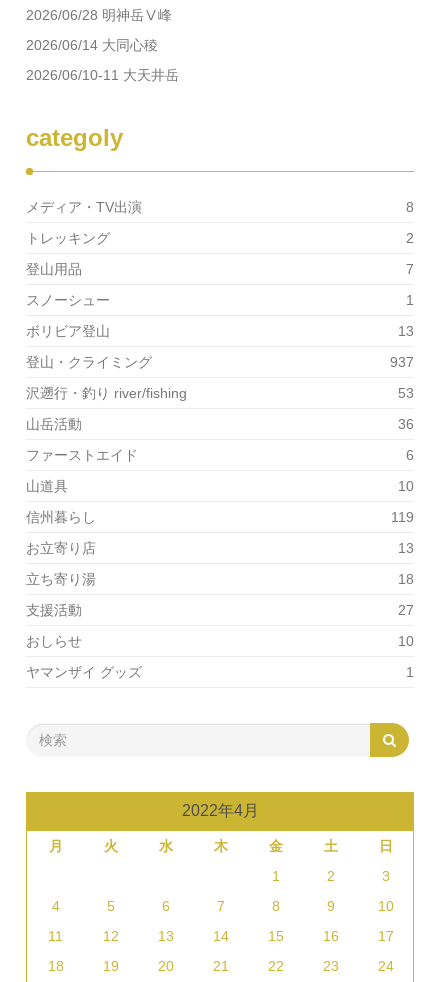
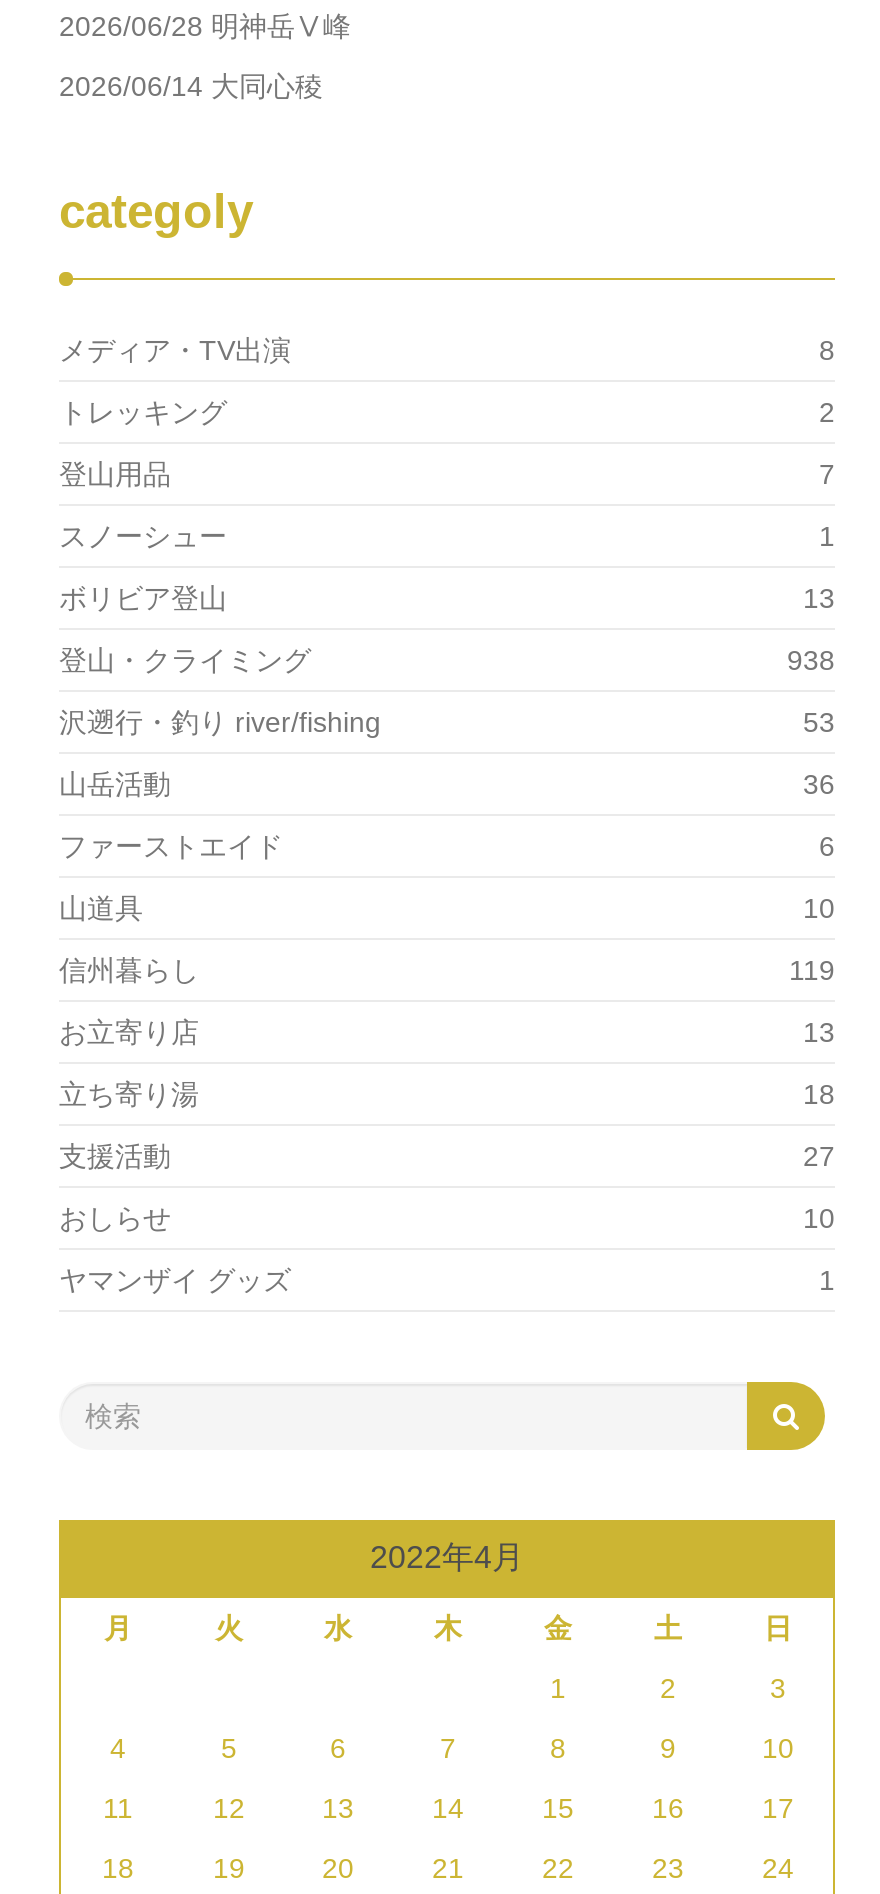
- 2026/06/10-11 大天井岳

- 937
+ 938
